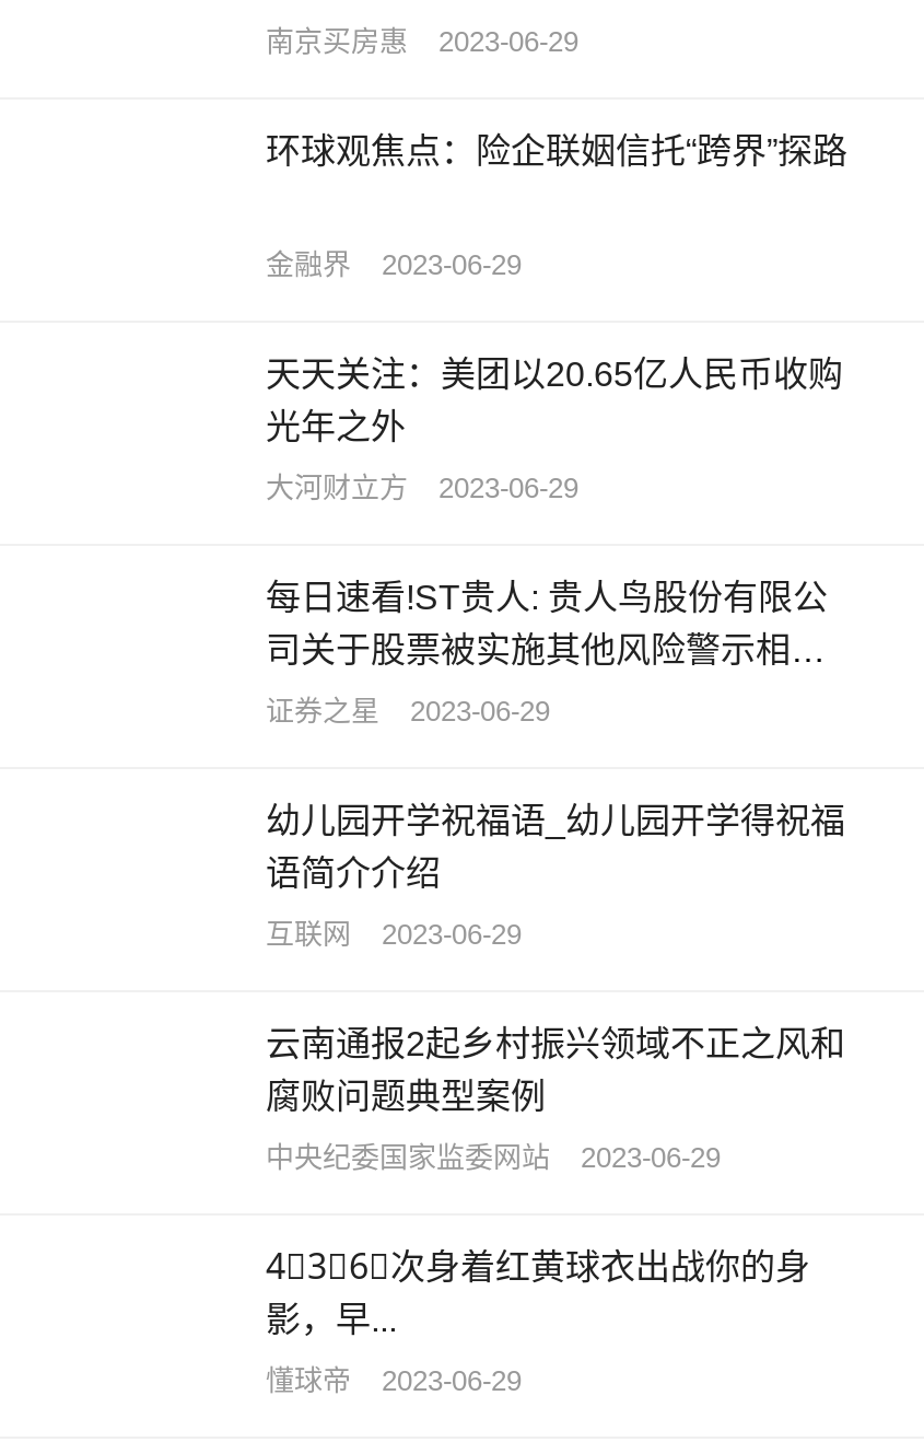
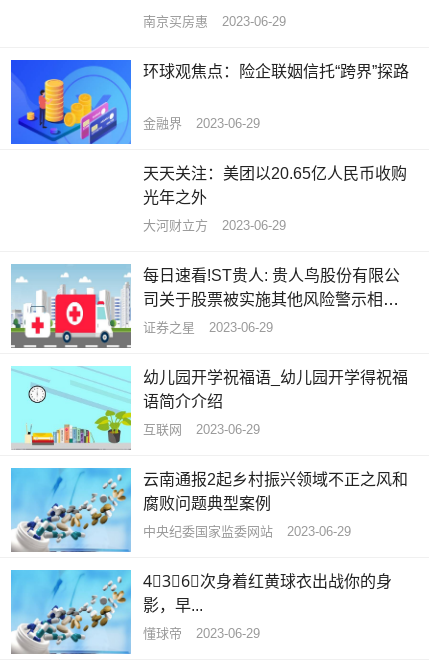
+ [image]

+ [image]

+ [image]

+ [image]

+ [image]
